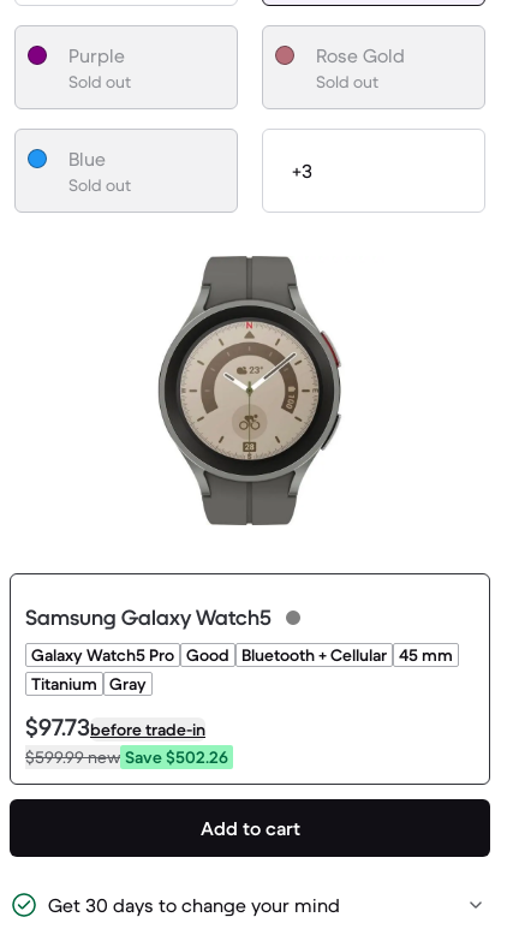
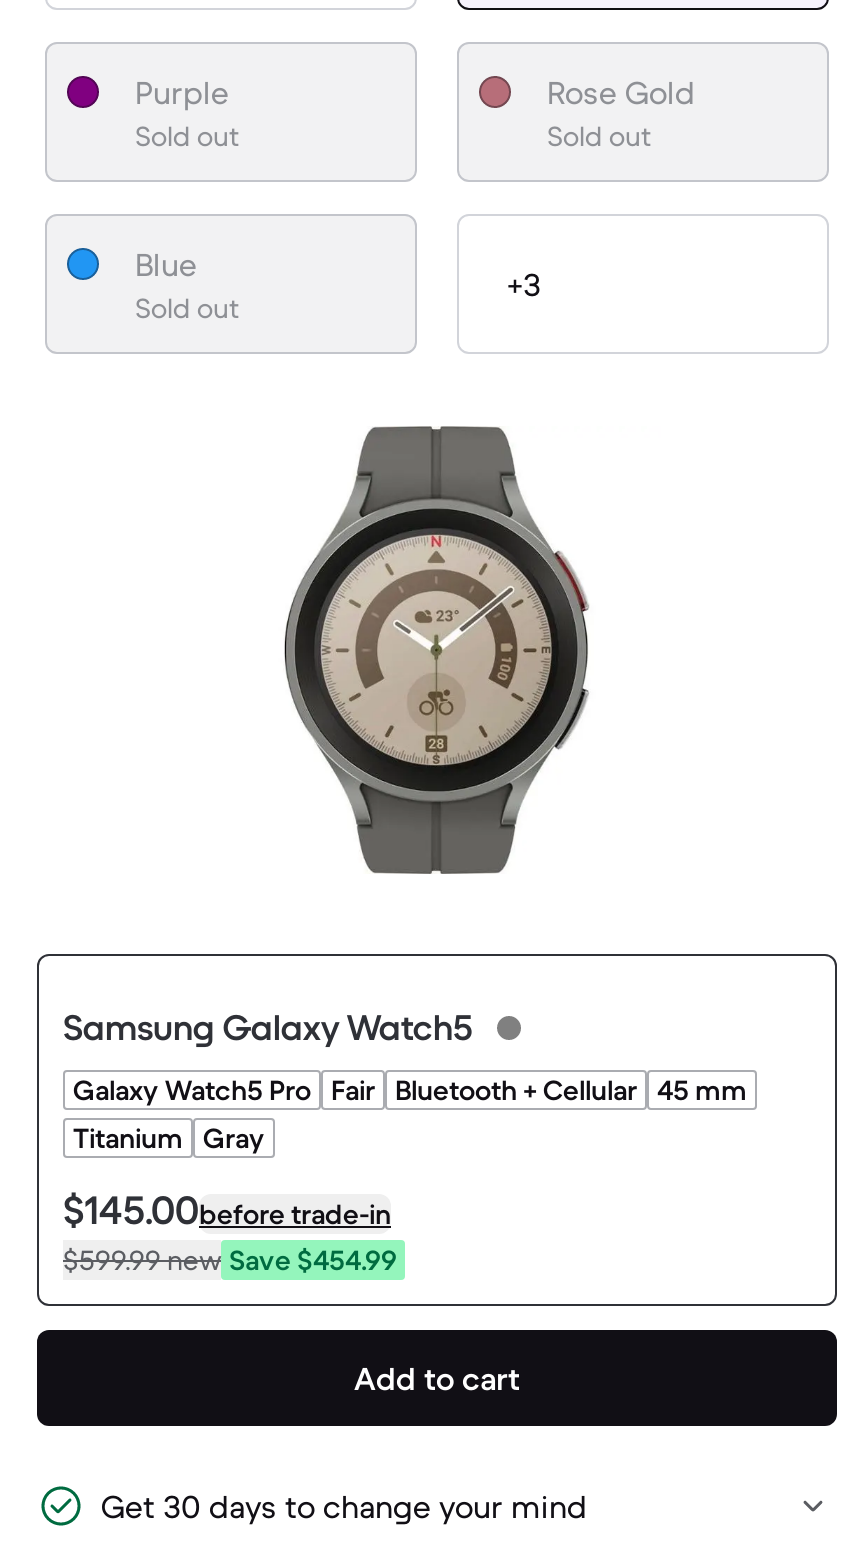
- Galaxy Watch5 Pro Good Bluetooth + Cellular 45 mm
+ Galaxy Watch5 Pro Fair Bluetooth + Cellular 45 mm

- $97.73before trade-in
+ $145.00before trade-in

- $599.99new Save $502.26
+ $599.99new Save $454.99
